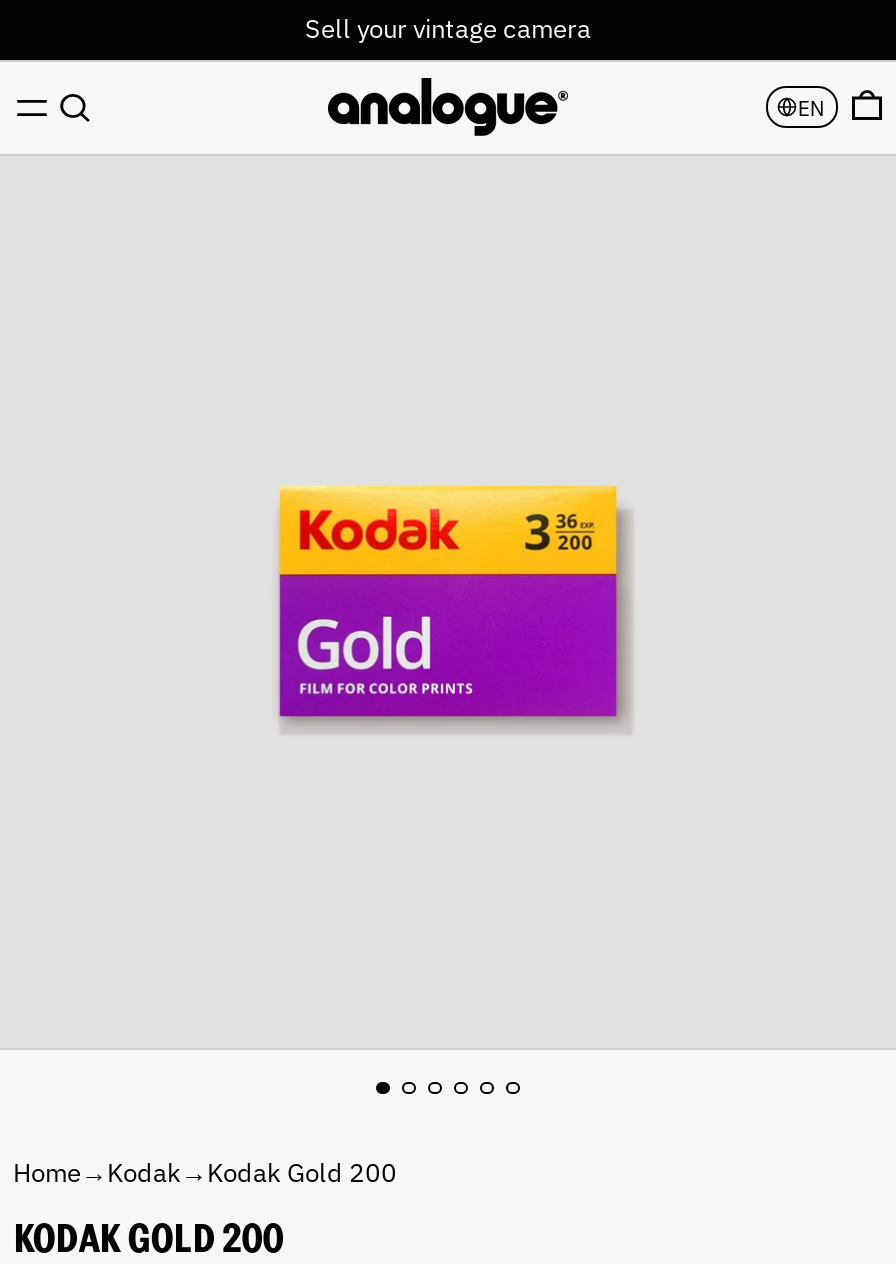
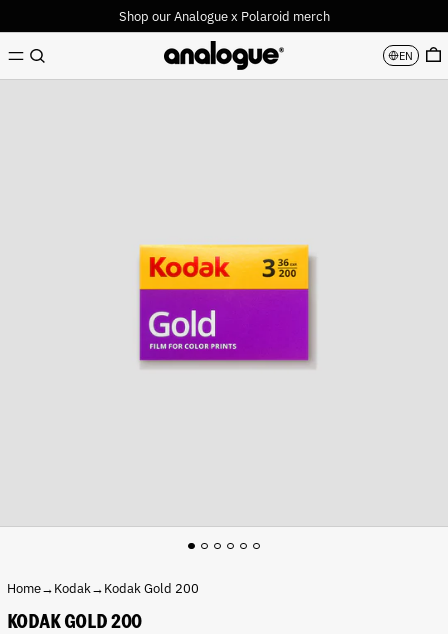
- Sell your vintage camera
+ Shop our Analogue x Polaroid merch
